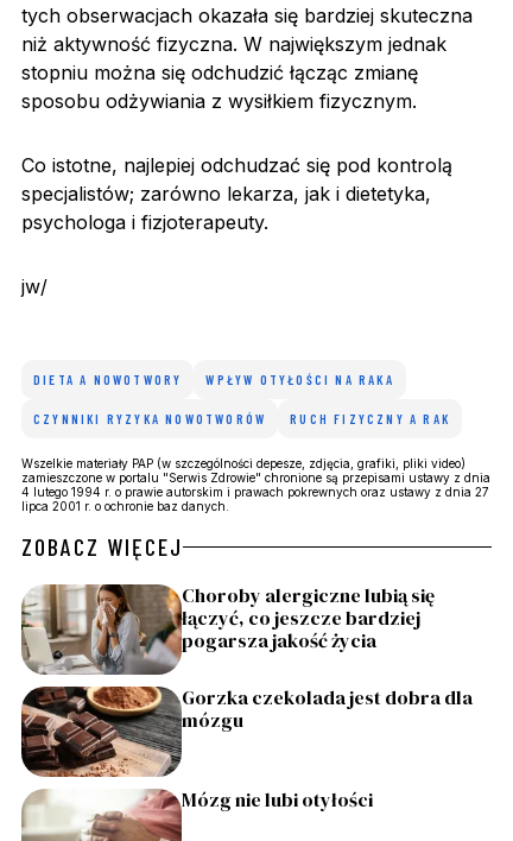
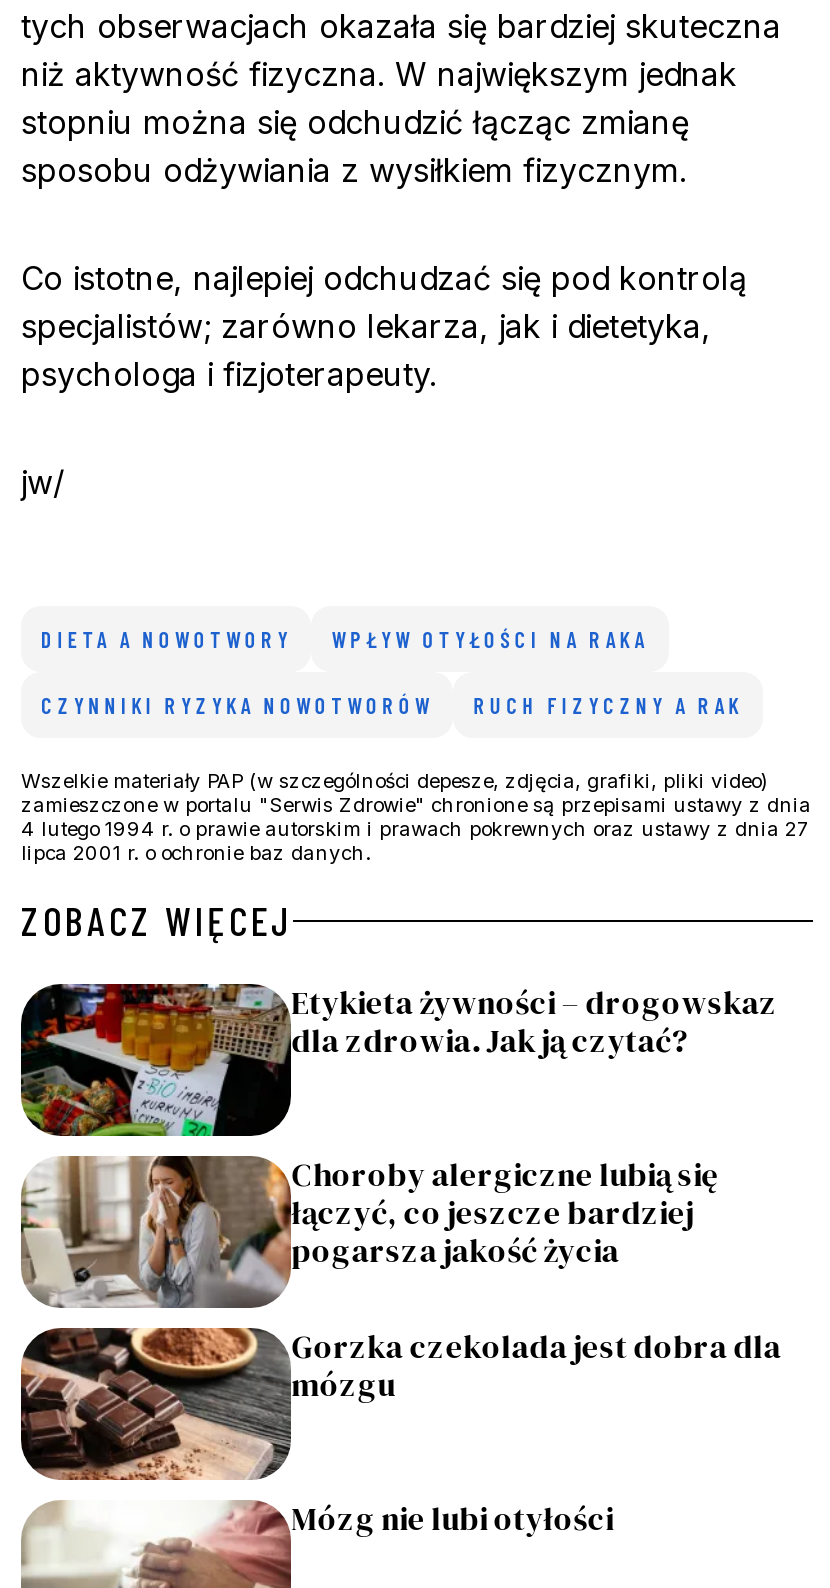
+ [image]
+ Etykieta żywności – drogowskaz
+ dla zdrowia. Jak ją czytać?
